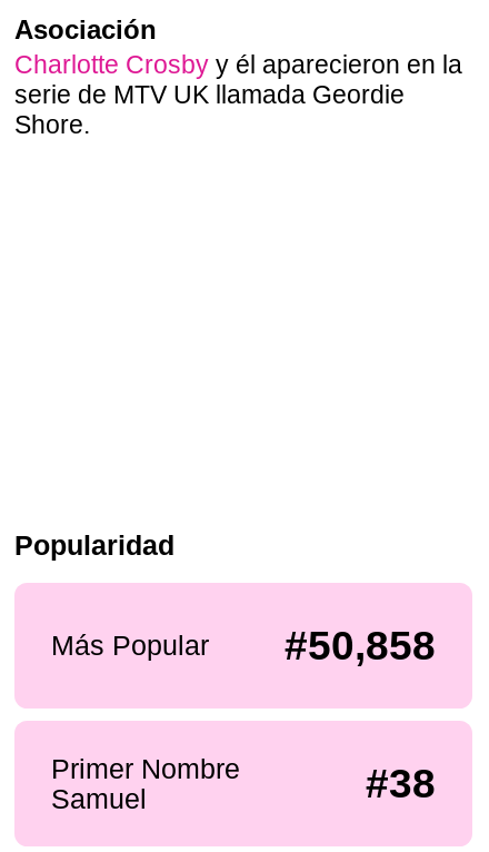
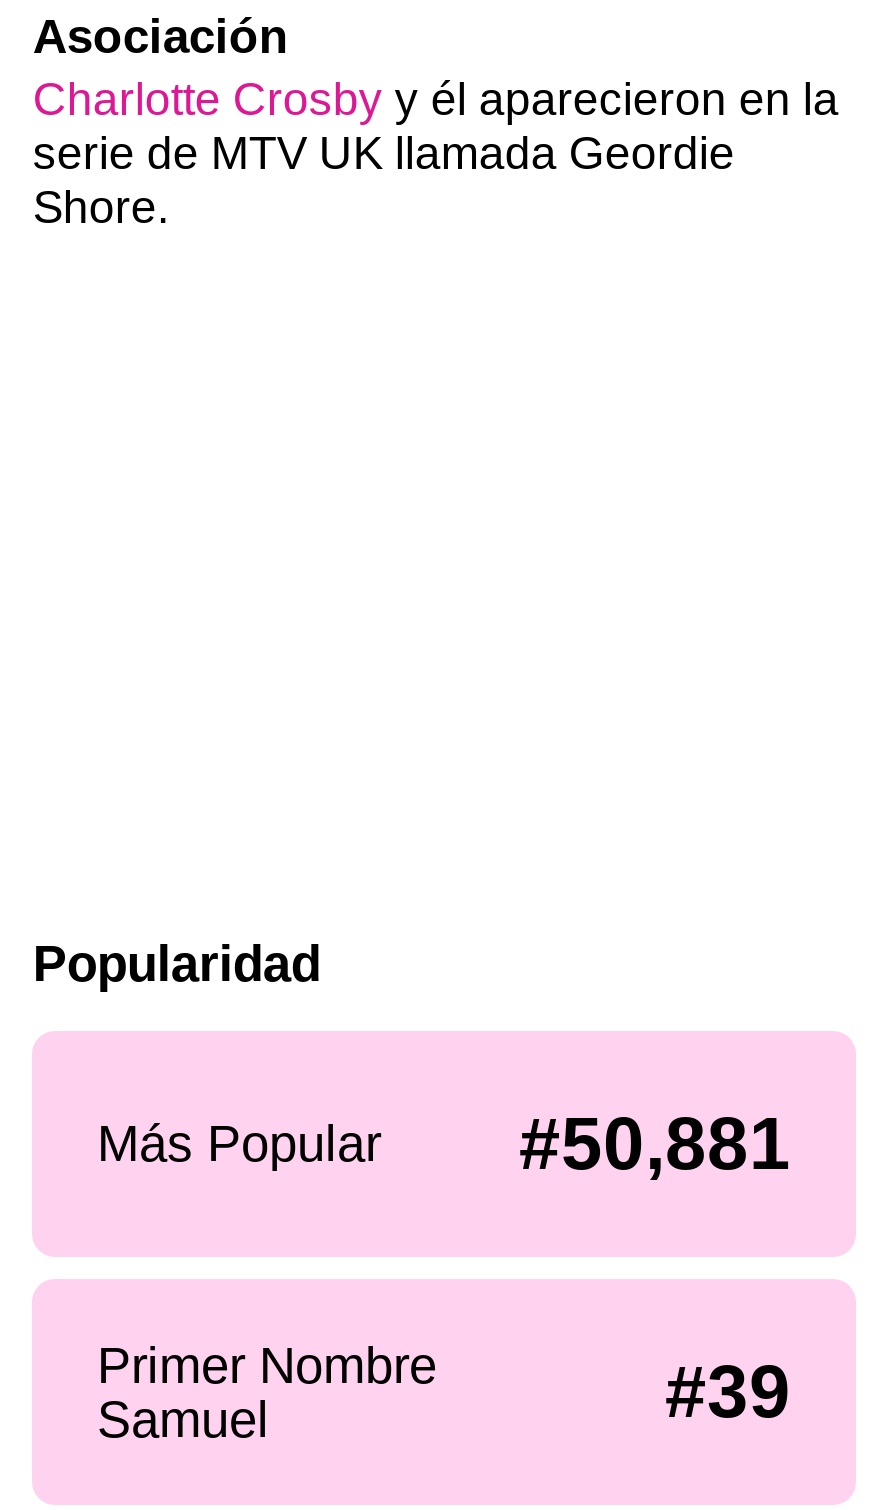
- #50,858
+ #50,881

- #38
+ #39
